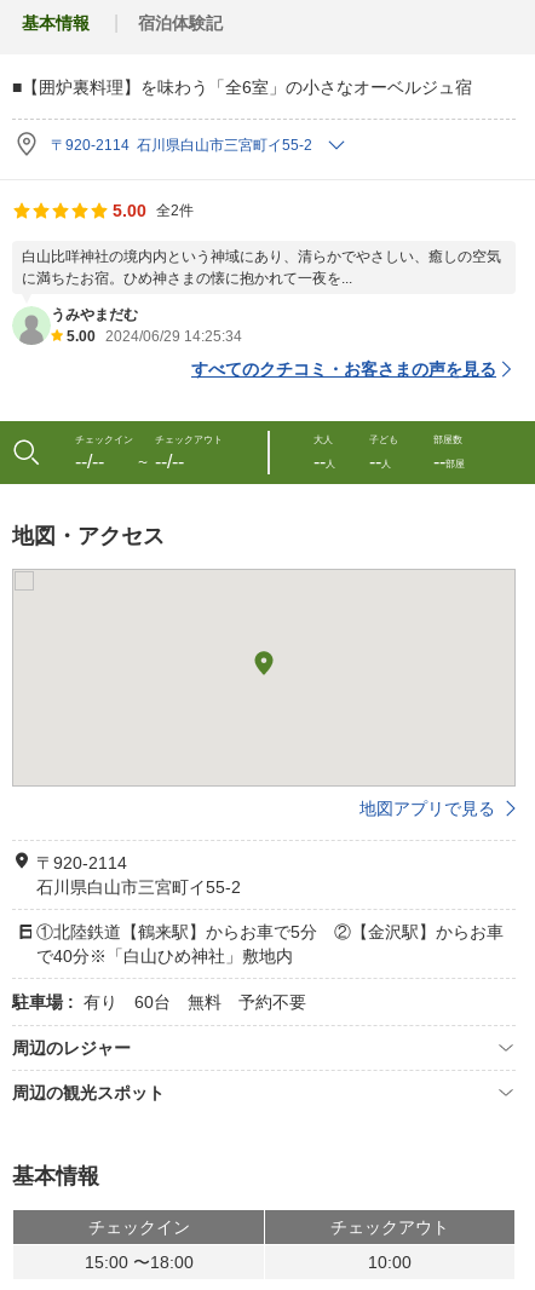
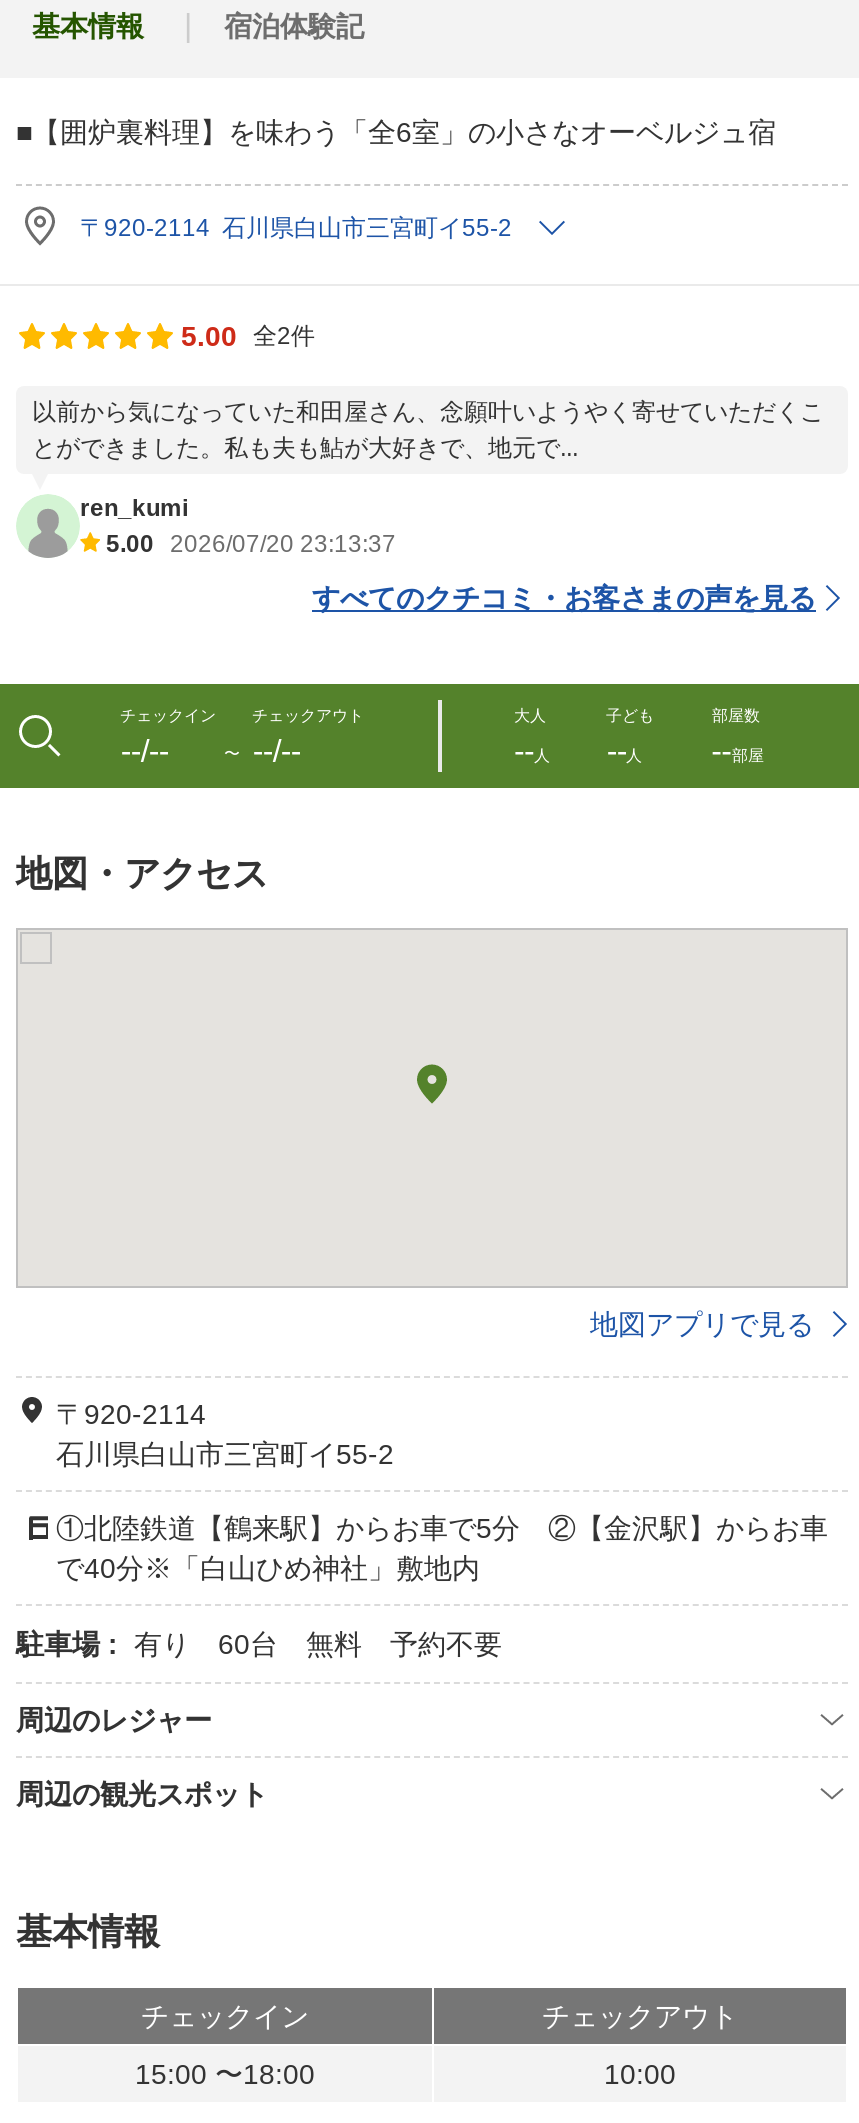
- 白山比咩神社の境内内という神域にあり、清らかでやさしい、癒しの空気
- に満ちたお宿。ひめ神さまの懐に抱かれて一夜を...
+ 以前から気になっていた和田屋さん、念願叶いようやく寄せていただくこ
+ とができました。私も夫も鮎が大好きで、地元で...

- うみやまだむ
- 5.00 2024/06/29 14:25:34
+ ren_kumi
+ 5.00 2026/07/20 23:13:37
